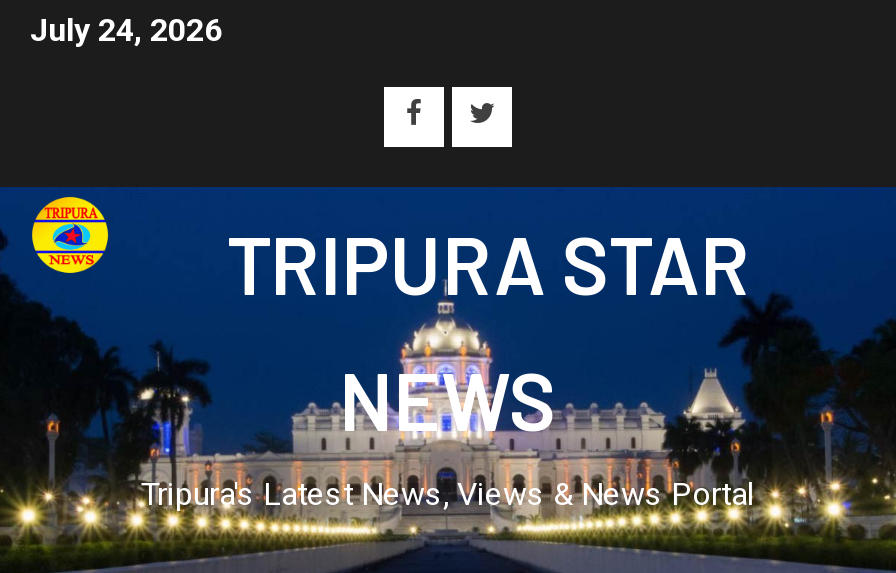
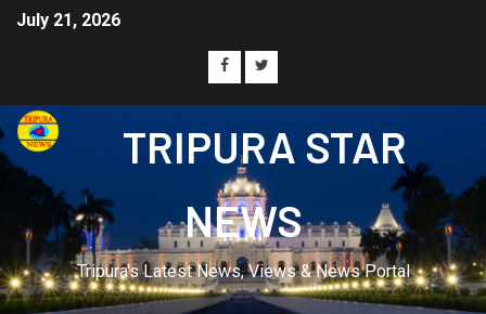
- July 24, 2026
+ July 21, 2026
